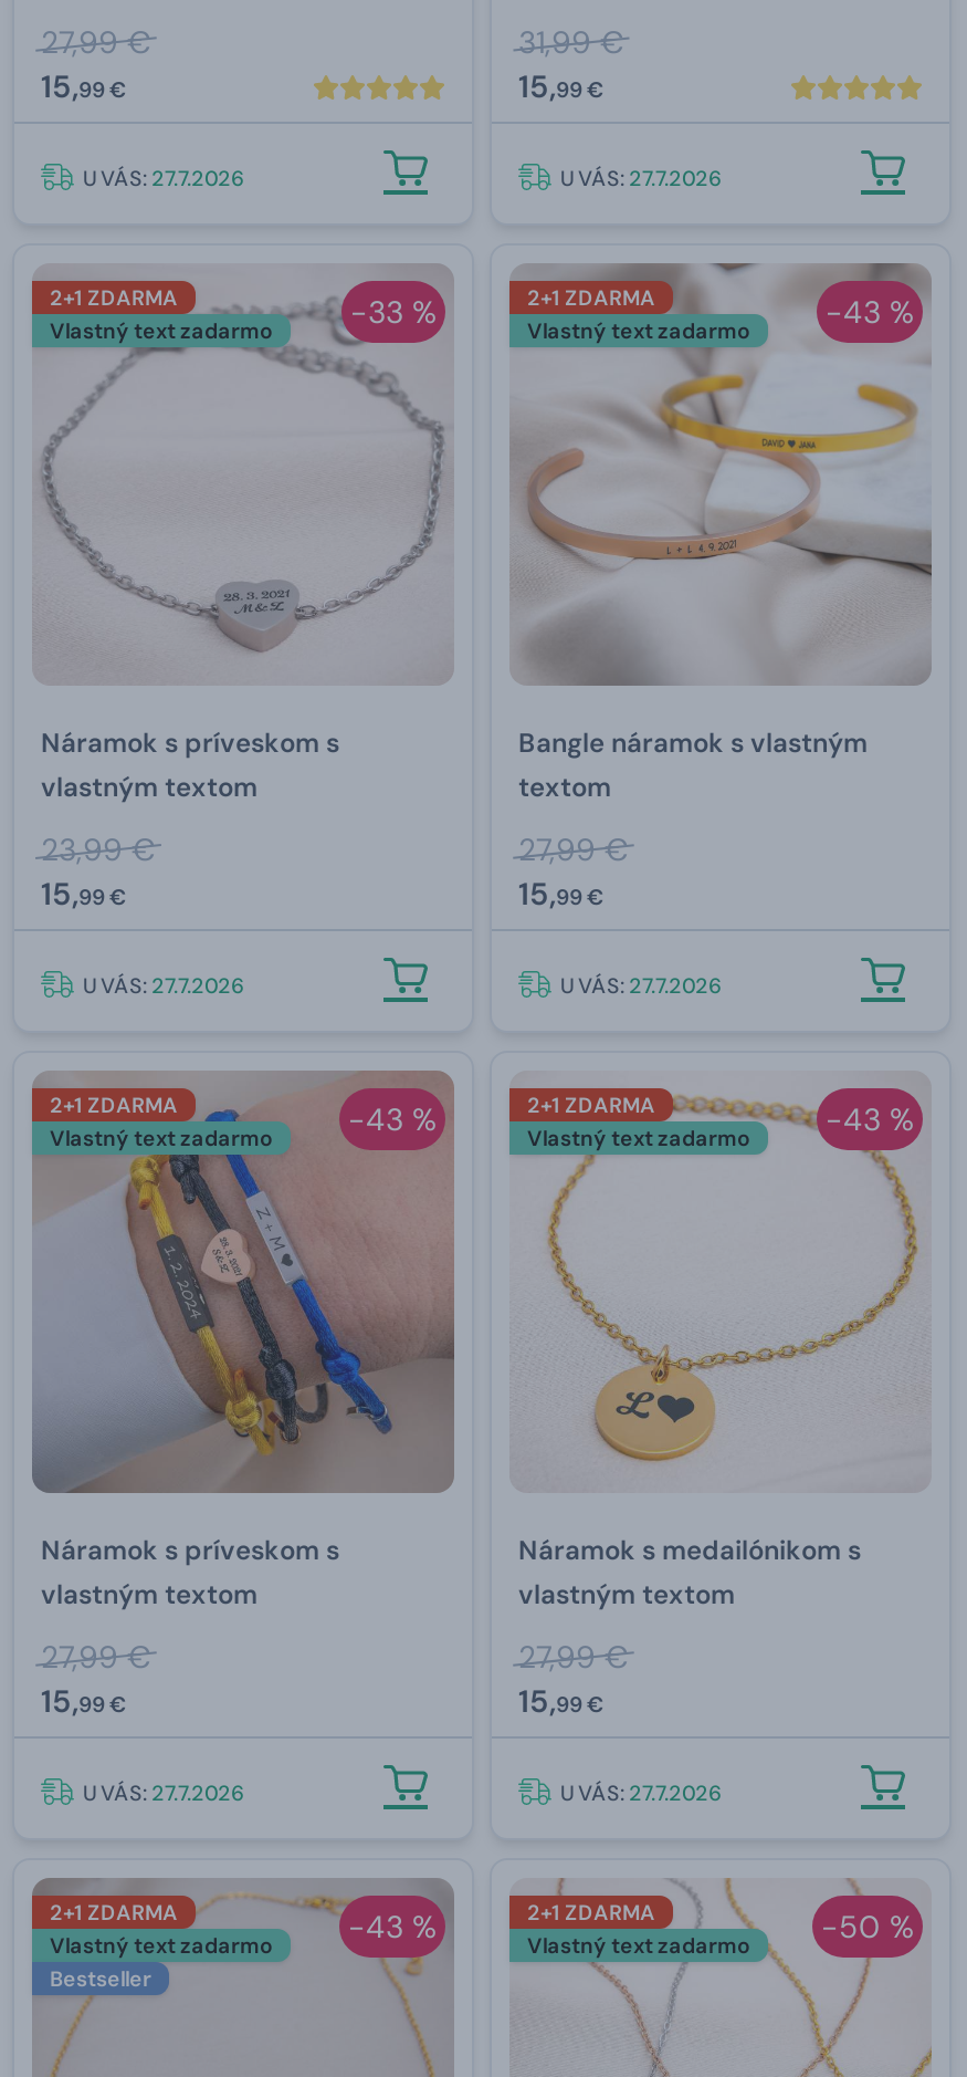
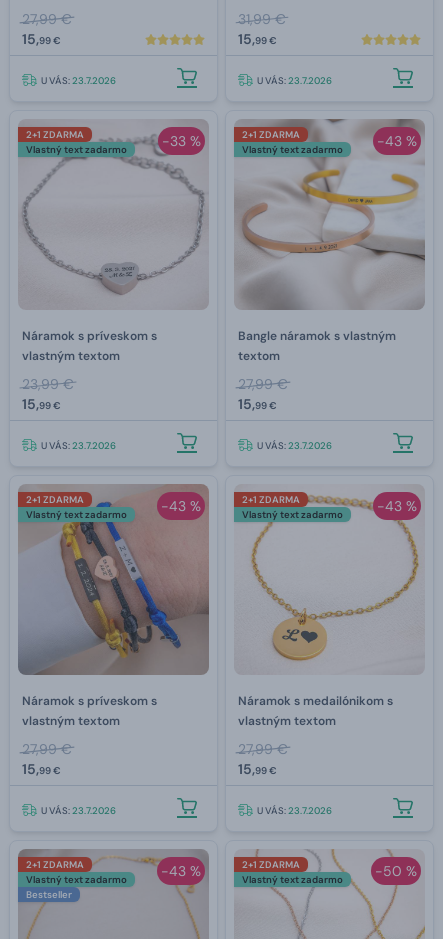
- U VÁS: 27.7.2026
+ U VÁS: 23.7.2026

- U VÁS: 27.7.2026
+ U VÁS: 23.7.2026

- U VÁS: 27.7.2026
+ U VÁS: 23.7.2026

- U VÁS: 27.7.2026
+ U VÁS: 23.7.2026

- U VÁS: 27.7.2026
+ U VÁS: 23.7.2026

- U VÁS: 27.7.2026
+ U VÁS: 23.7.2026
